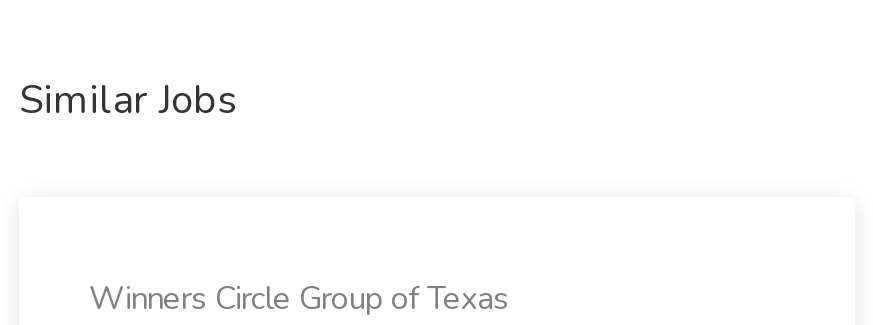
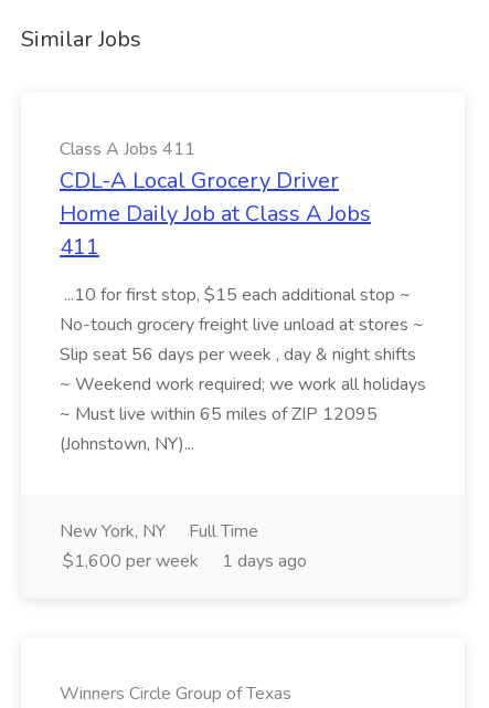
+ Class A Jobs 411
+ CDL-A Local Grocery Driver
+ Home Daily Job at Class A Jobs
+ 411
+ ...10 for first stop, $15 each additional stop ~
+ No-touch grocery freight live unload at stores ~
+ Slip seat 56 days per week , day & night shifts
+ ~ Weekend work required; we work all holidays
+ ~ Must live within 65 miles of ZIP 12095
+ (Johnstown, NY)...

+ New York, NY
+ Full Time
+ $1,600 per week
+ 1 days ago
